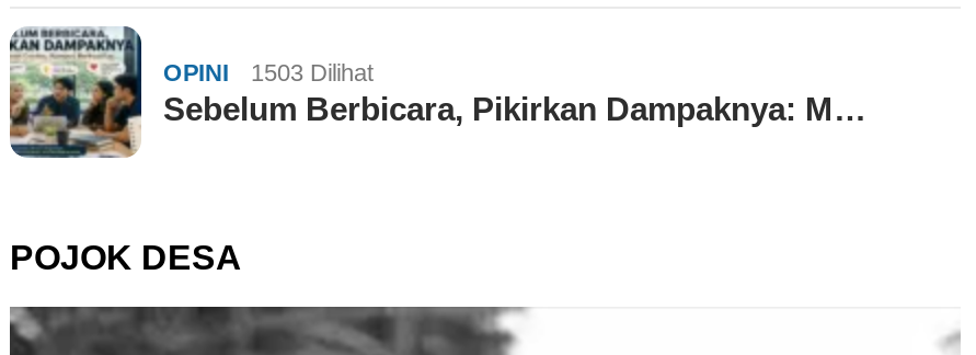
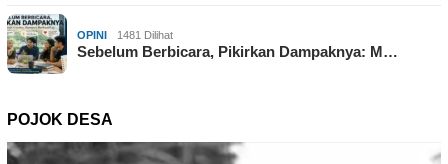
- OPINI 1503 Dilihat
+ OPINI 1481 Dilihat
